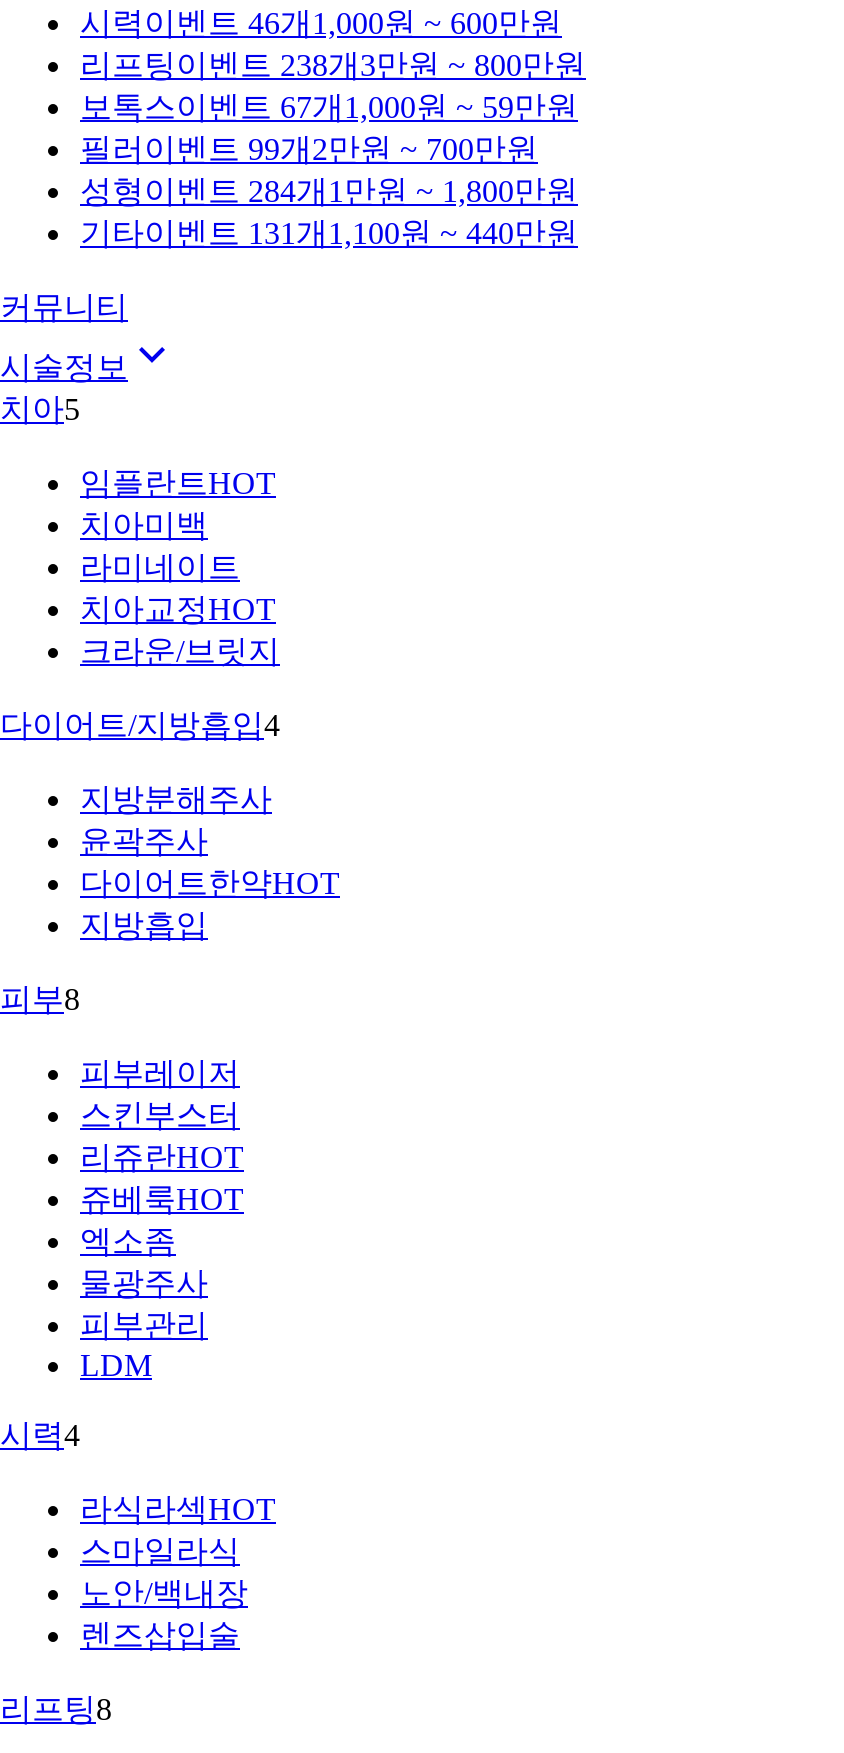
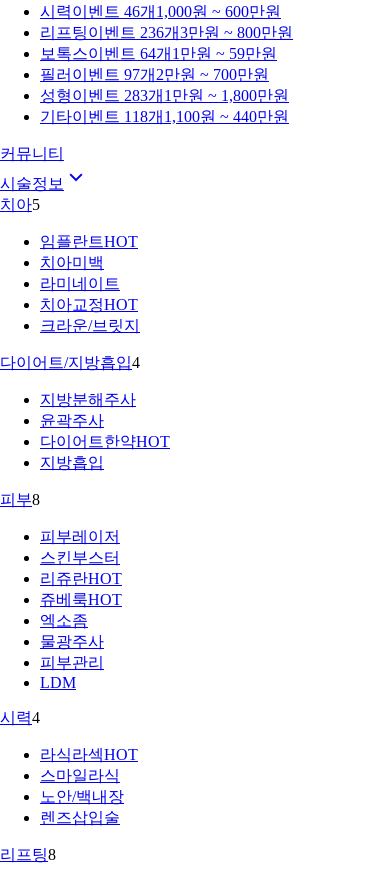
- 리프팅 이벤트 238개3만원 ~ 800만원
+ 리프팅 이벤트 236개3만원 ~ 800만원

- 보톡스 이벤트 67개 1,000원 ~ 59만원
+ 보톡스 이벤트 64개 1만원 ~ 59만원

- 필러 이벤트 99개2만원 ~ 700만원
+ 필러 이벤트 97개2만원 ~ 700만원

- 성형 이벤트 284개 1만원 ~ 1,800만원
+ 성형 이벤트 283개 1만원 ~ 1,800만원

- 기타이벤트 131개 1,100원 ~ 440만원
+ 기타이벤트 118개 1,100원 ~ 440만원
